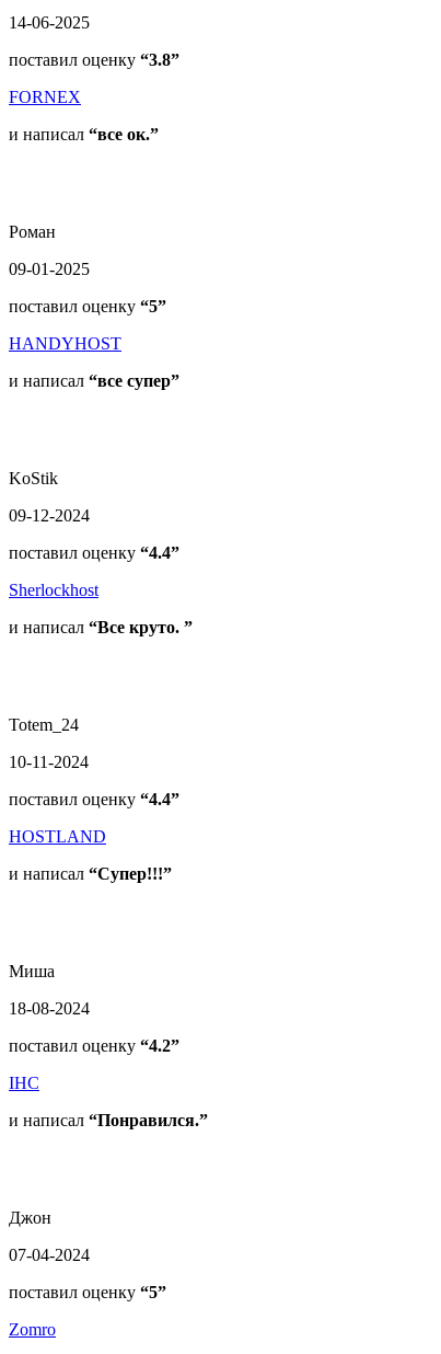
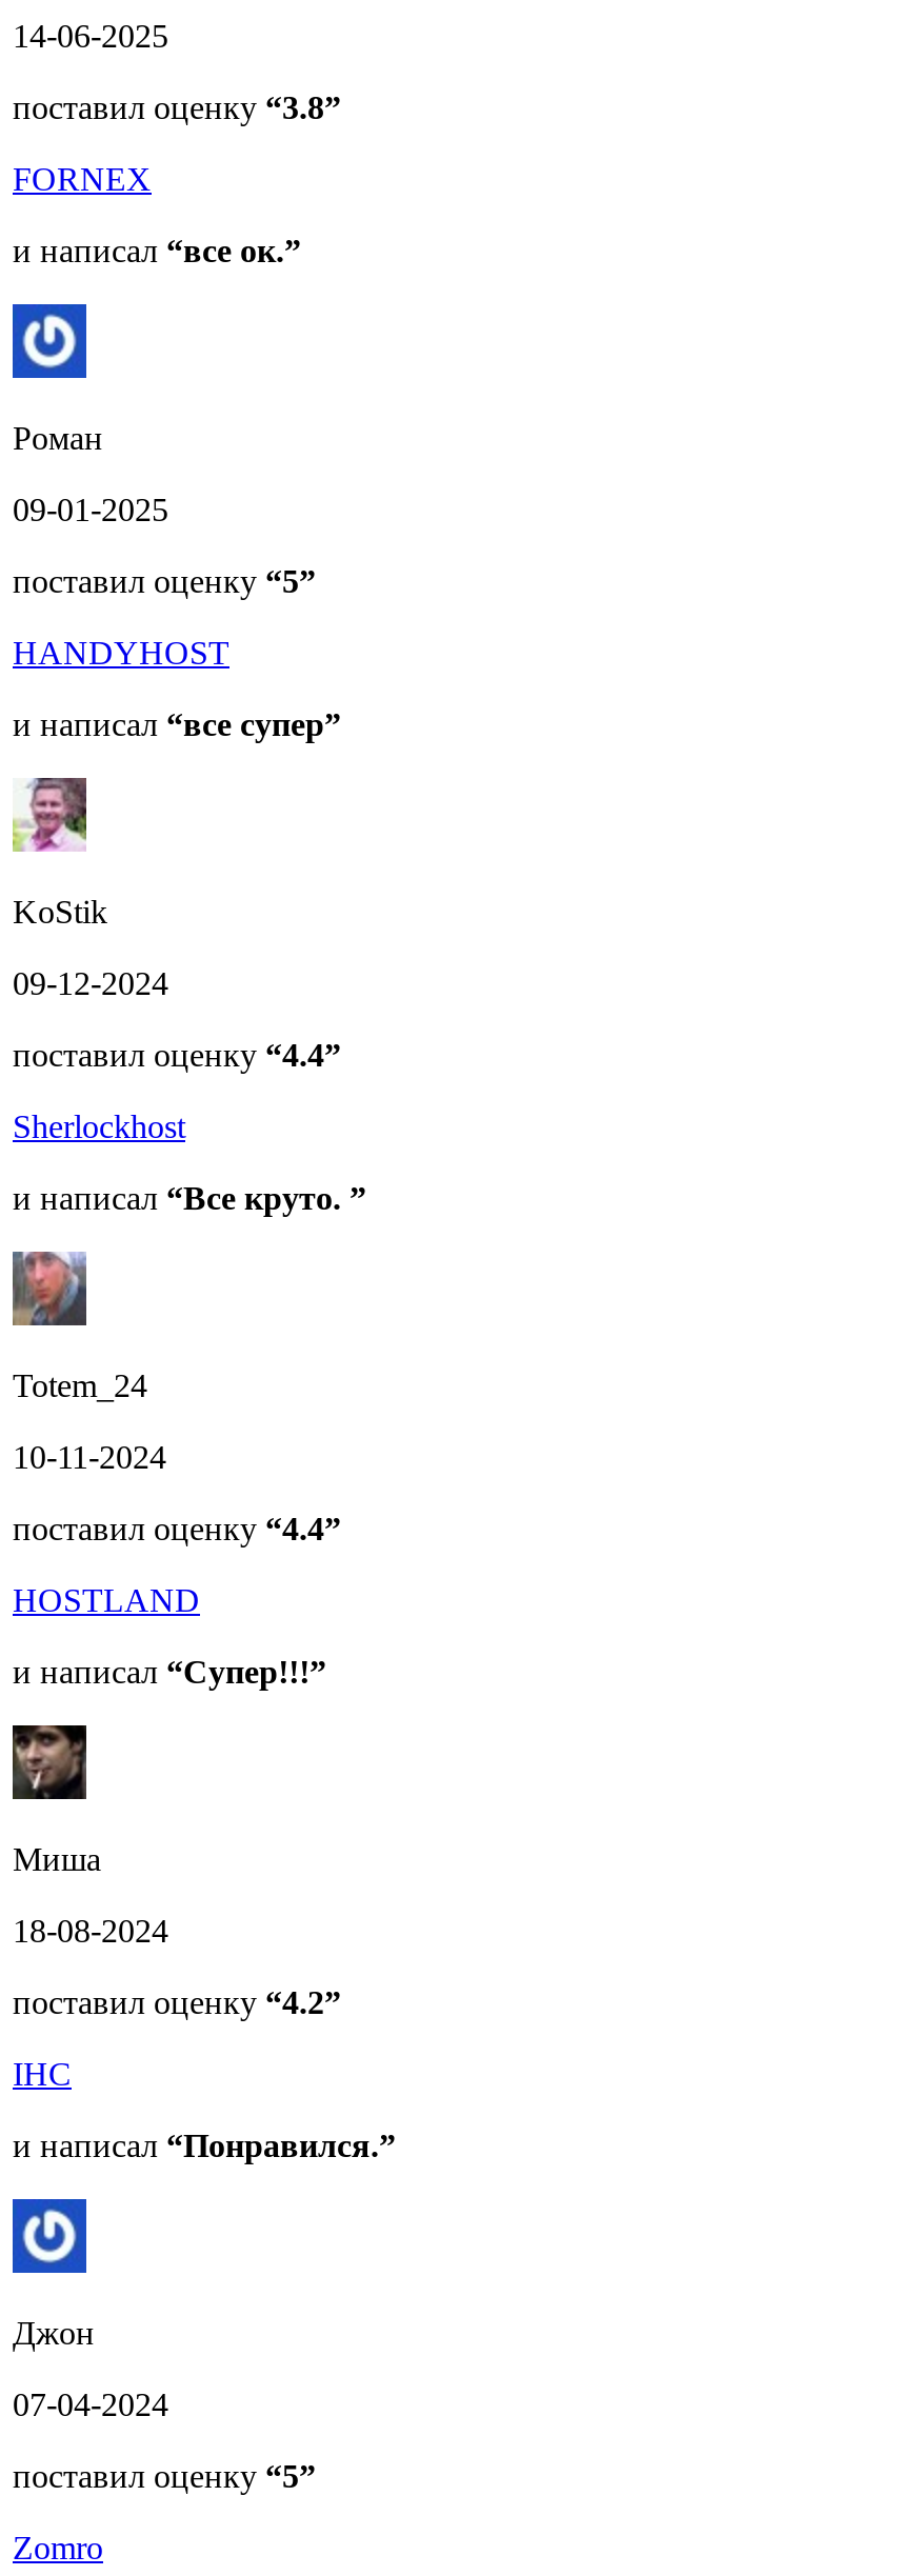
+ [image]

+ [image]

+ [image]

+ [image]

+ [image]
